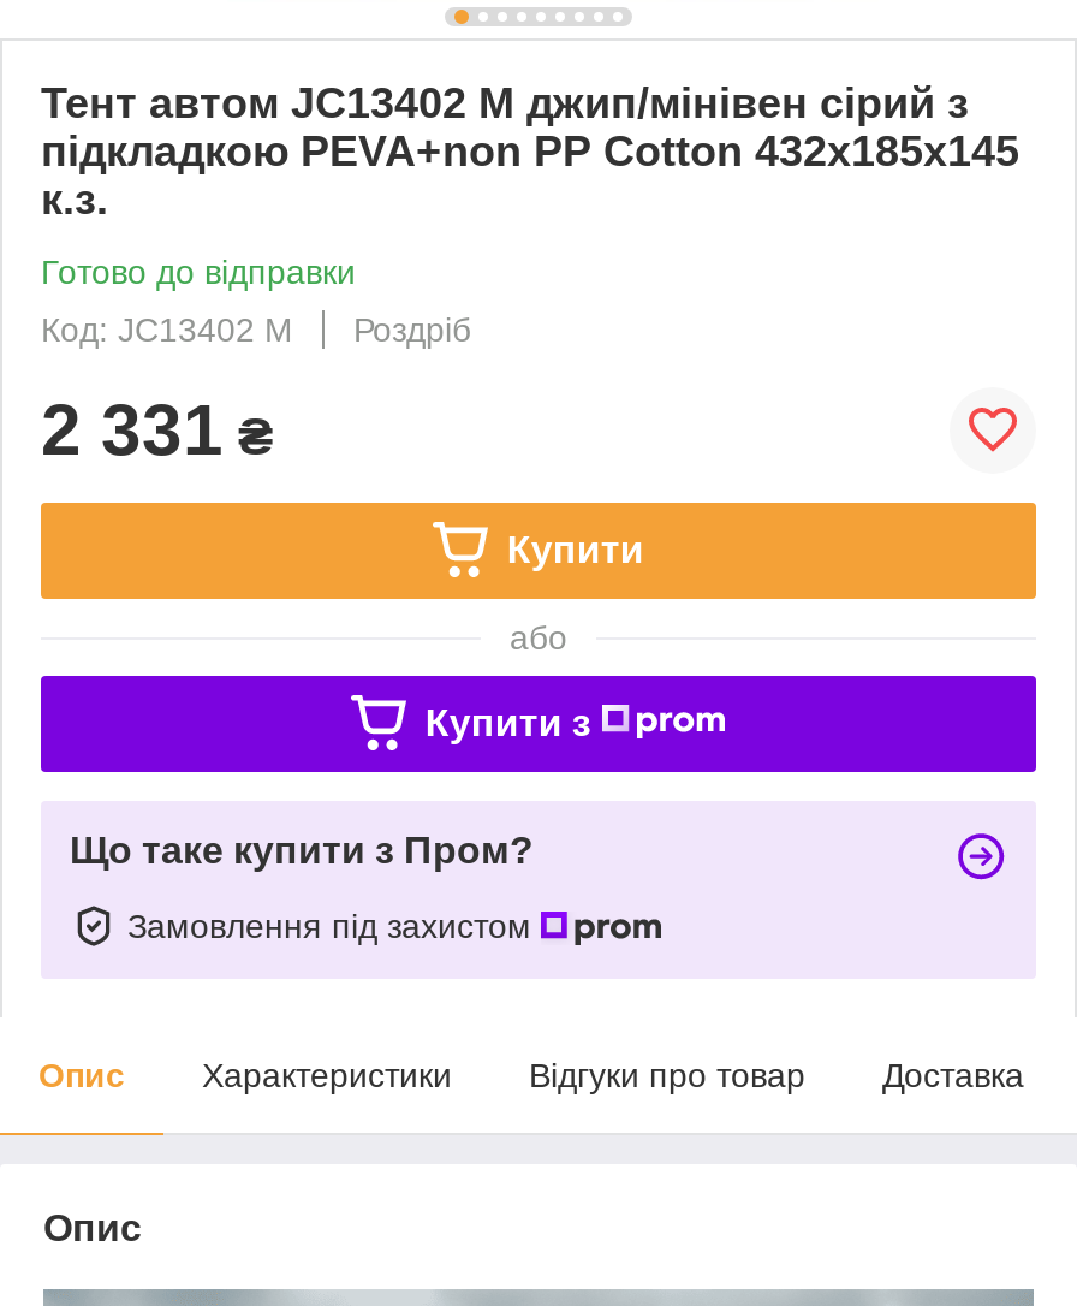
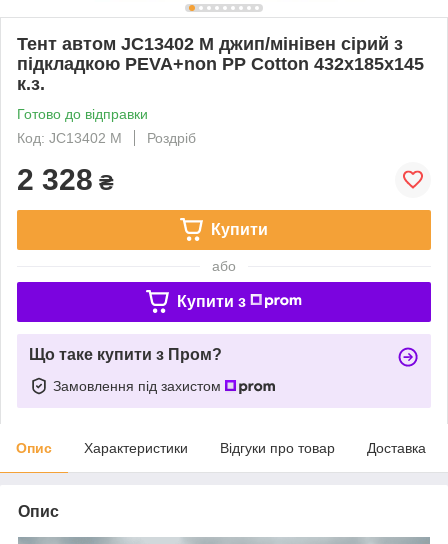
- 2 331 ₴
+ 2 328 ₴
